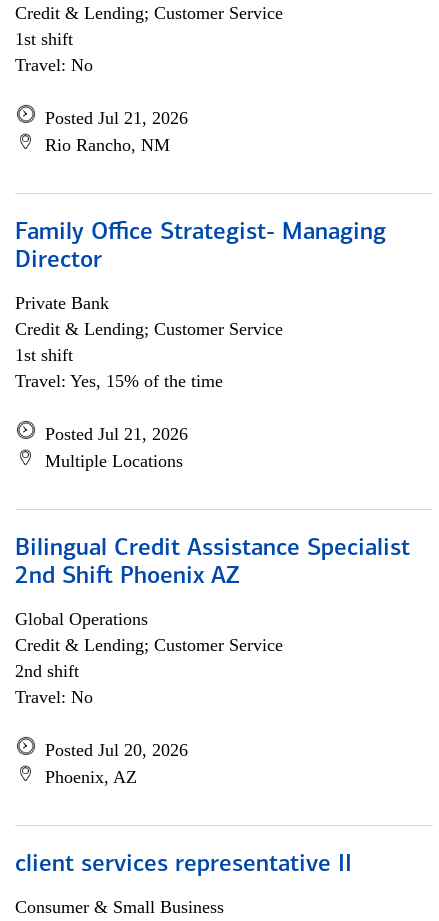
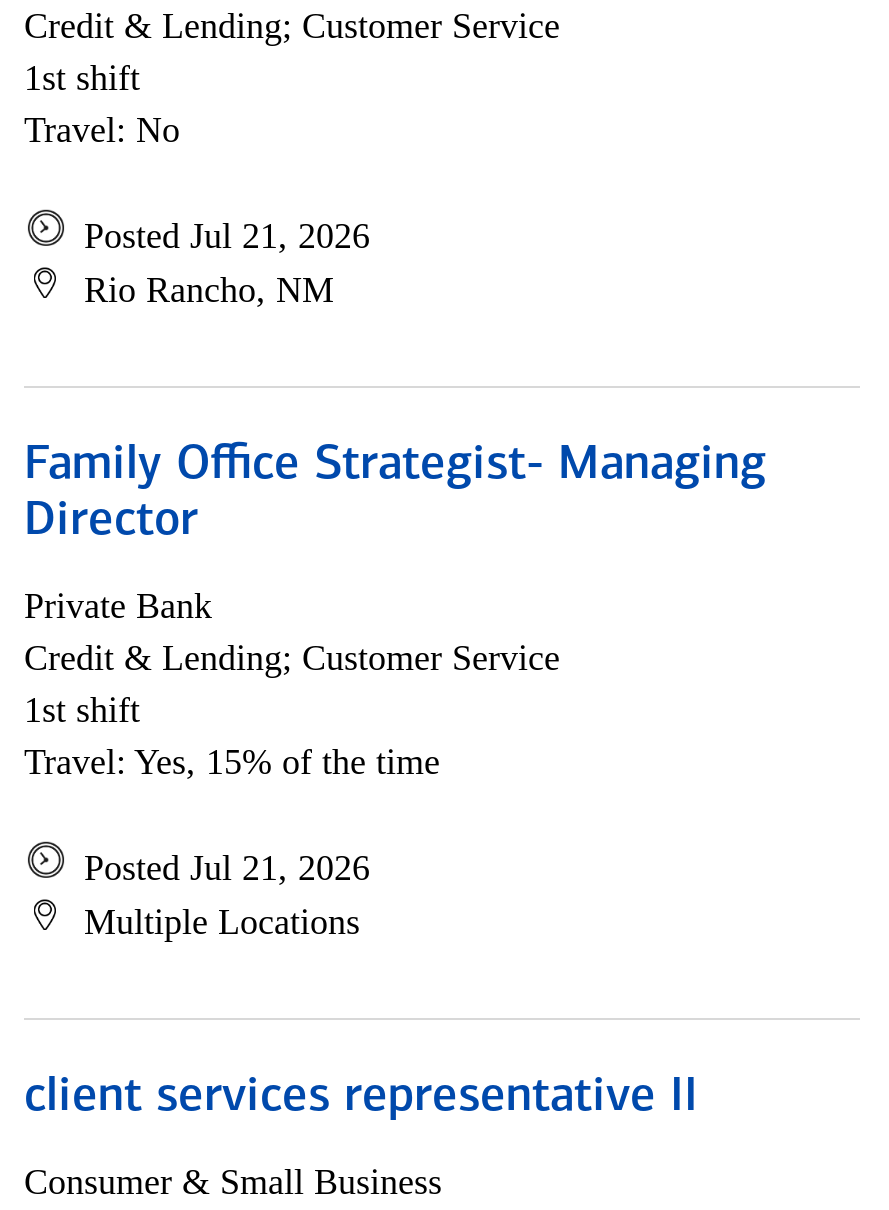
- Bilingual Credit Assistance Specialist
- 2nd Shift Phoenix AZ
- Global Operations
- Credit & Lending; Customer Service
- 2nd shift
- Travel: No
- Posted Jul 20, 2026
- Phoenix, AZ
